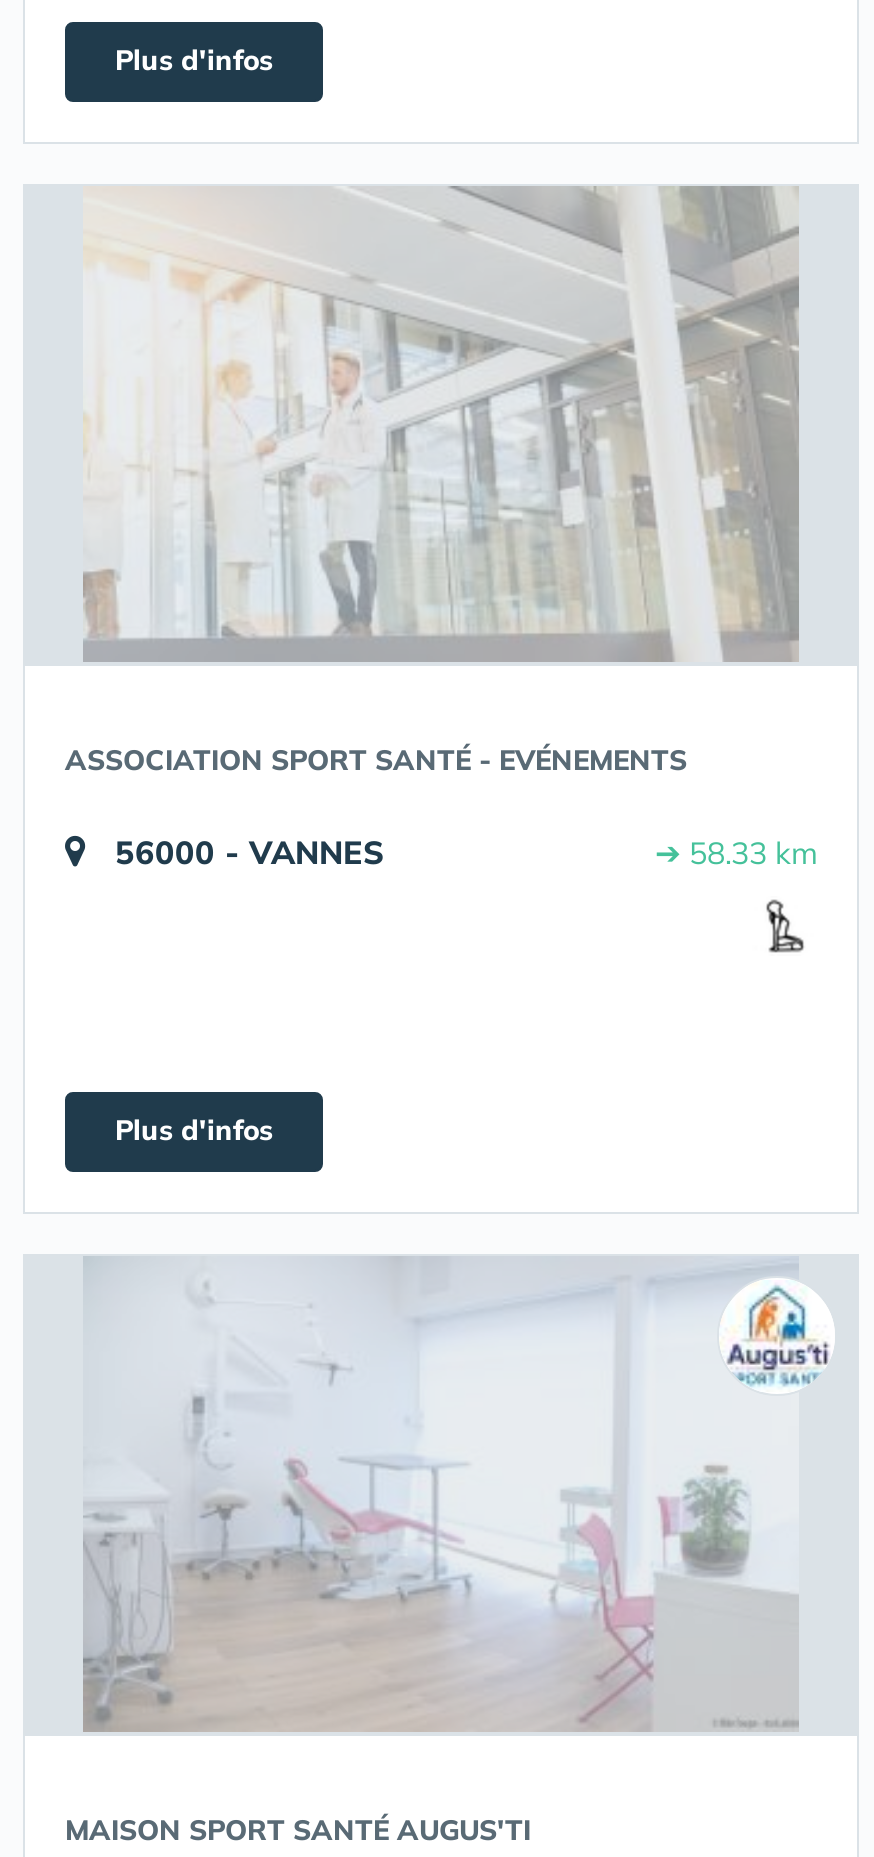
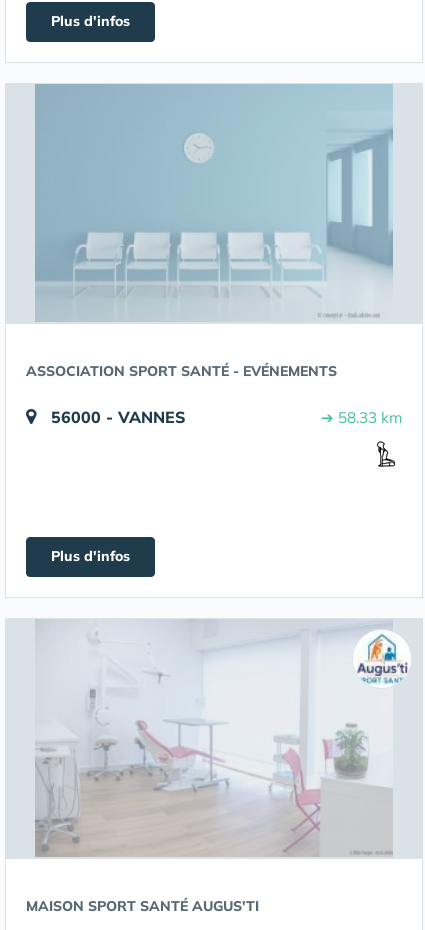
- [image]
+ [image]
